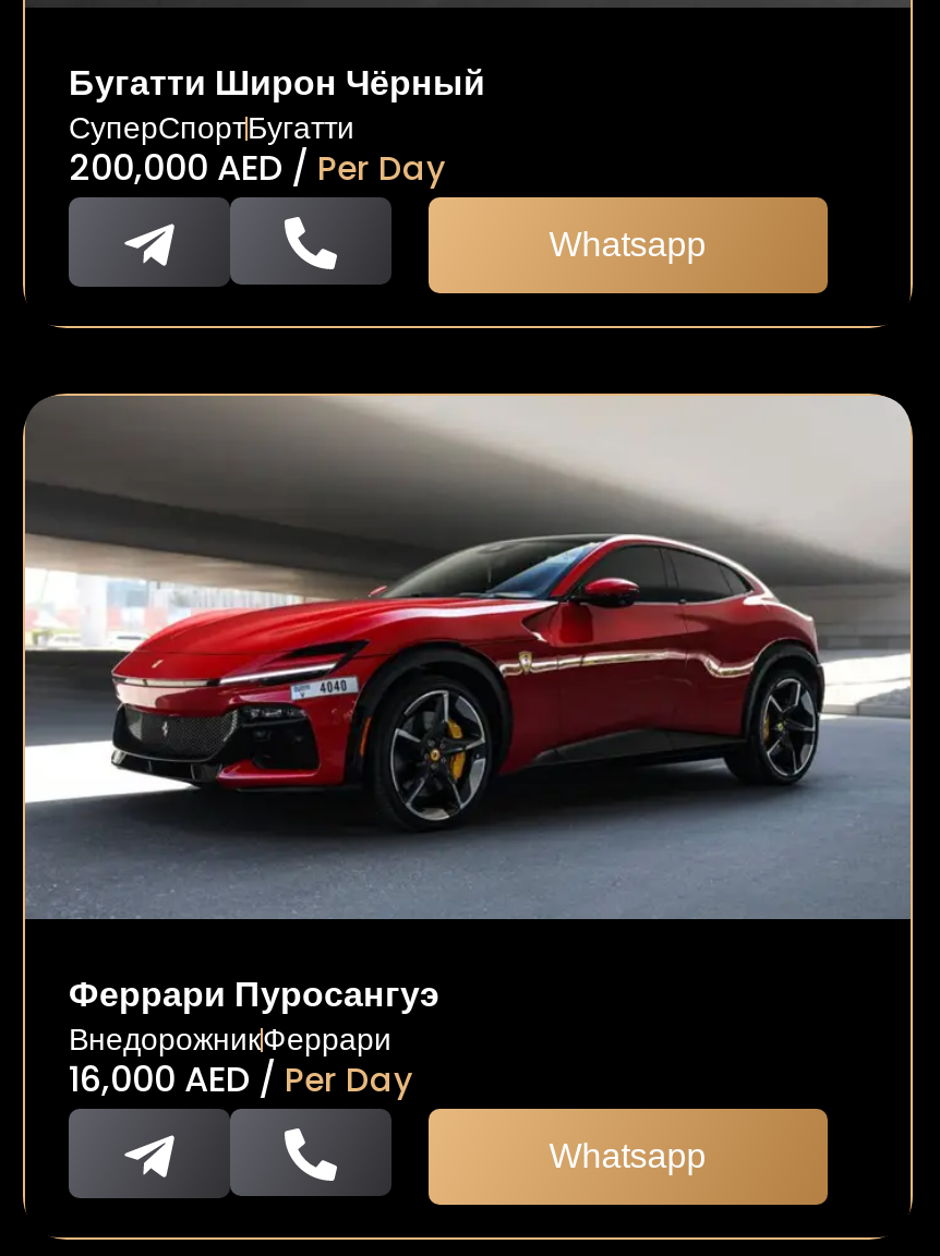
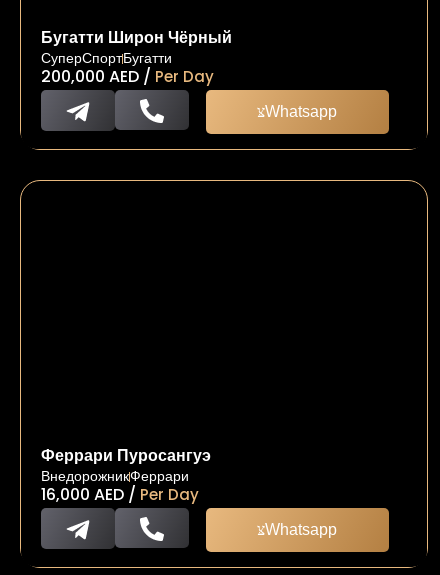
- [image]
